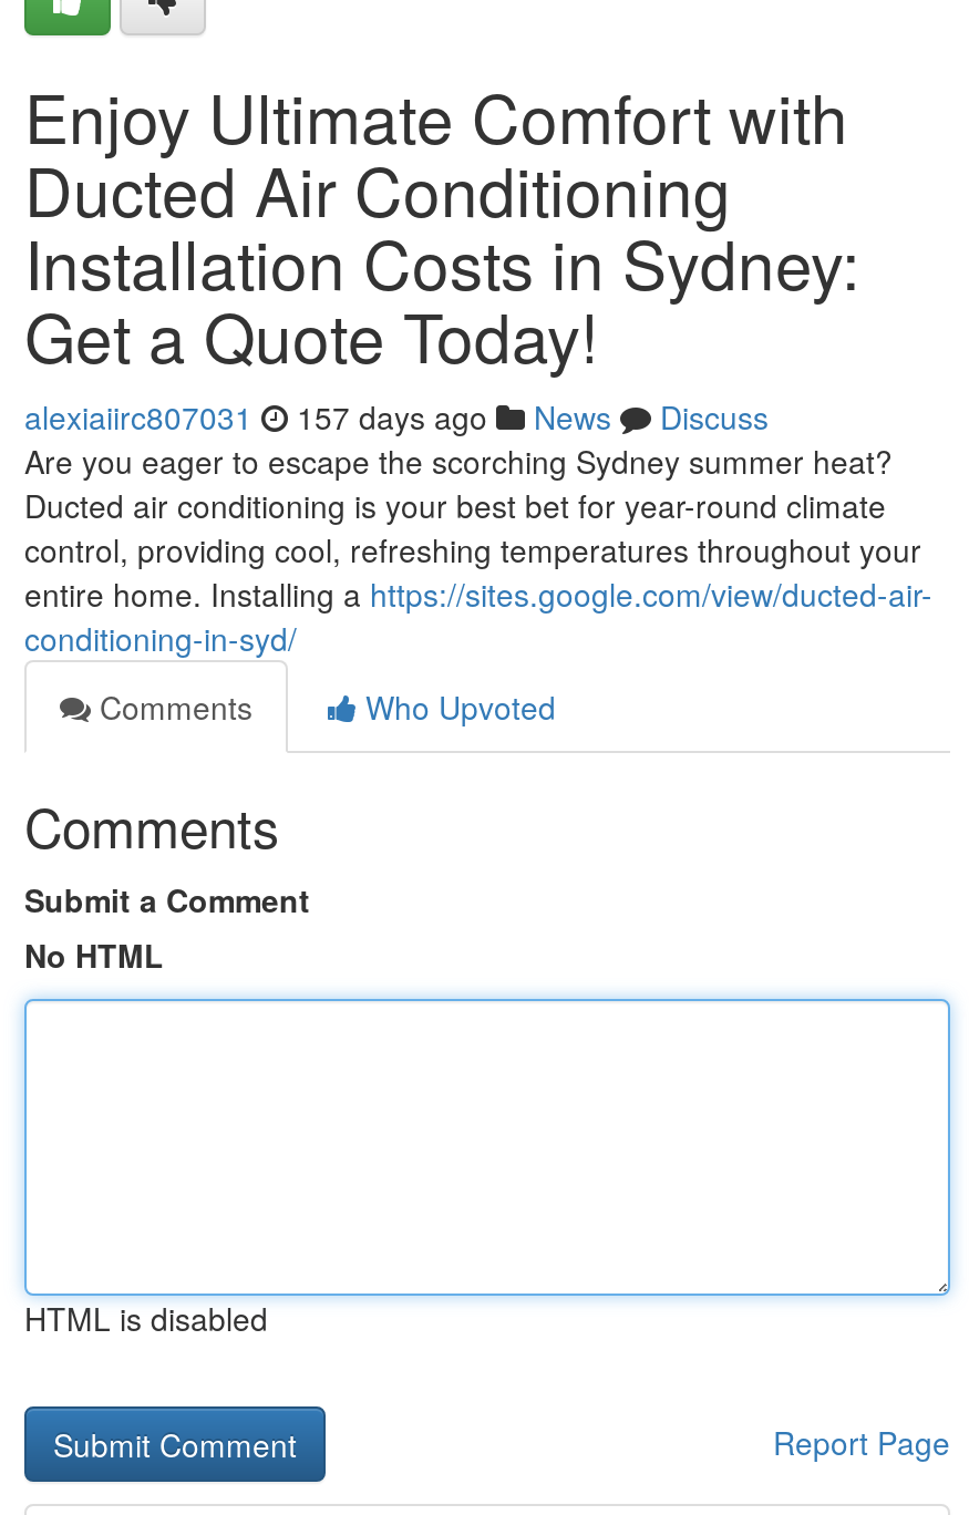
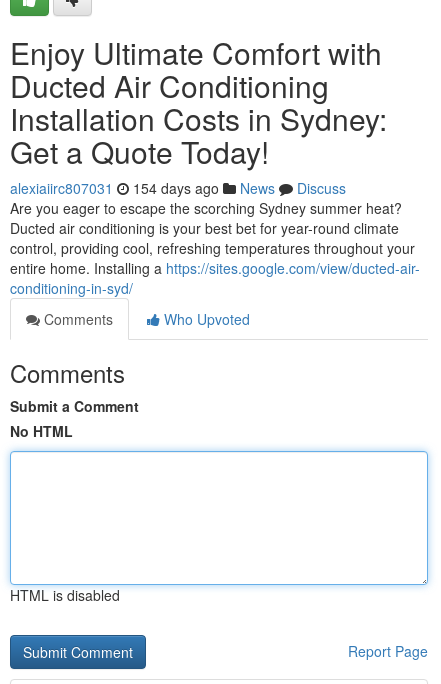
- alexiaiirc807031 157 days ago News Discuss
+ alexiaiirc807031 154 days ago News Discuss
